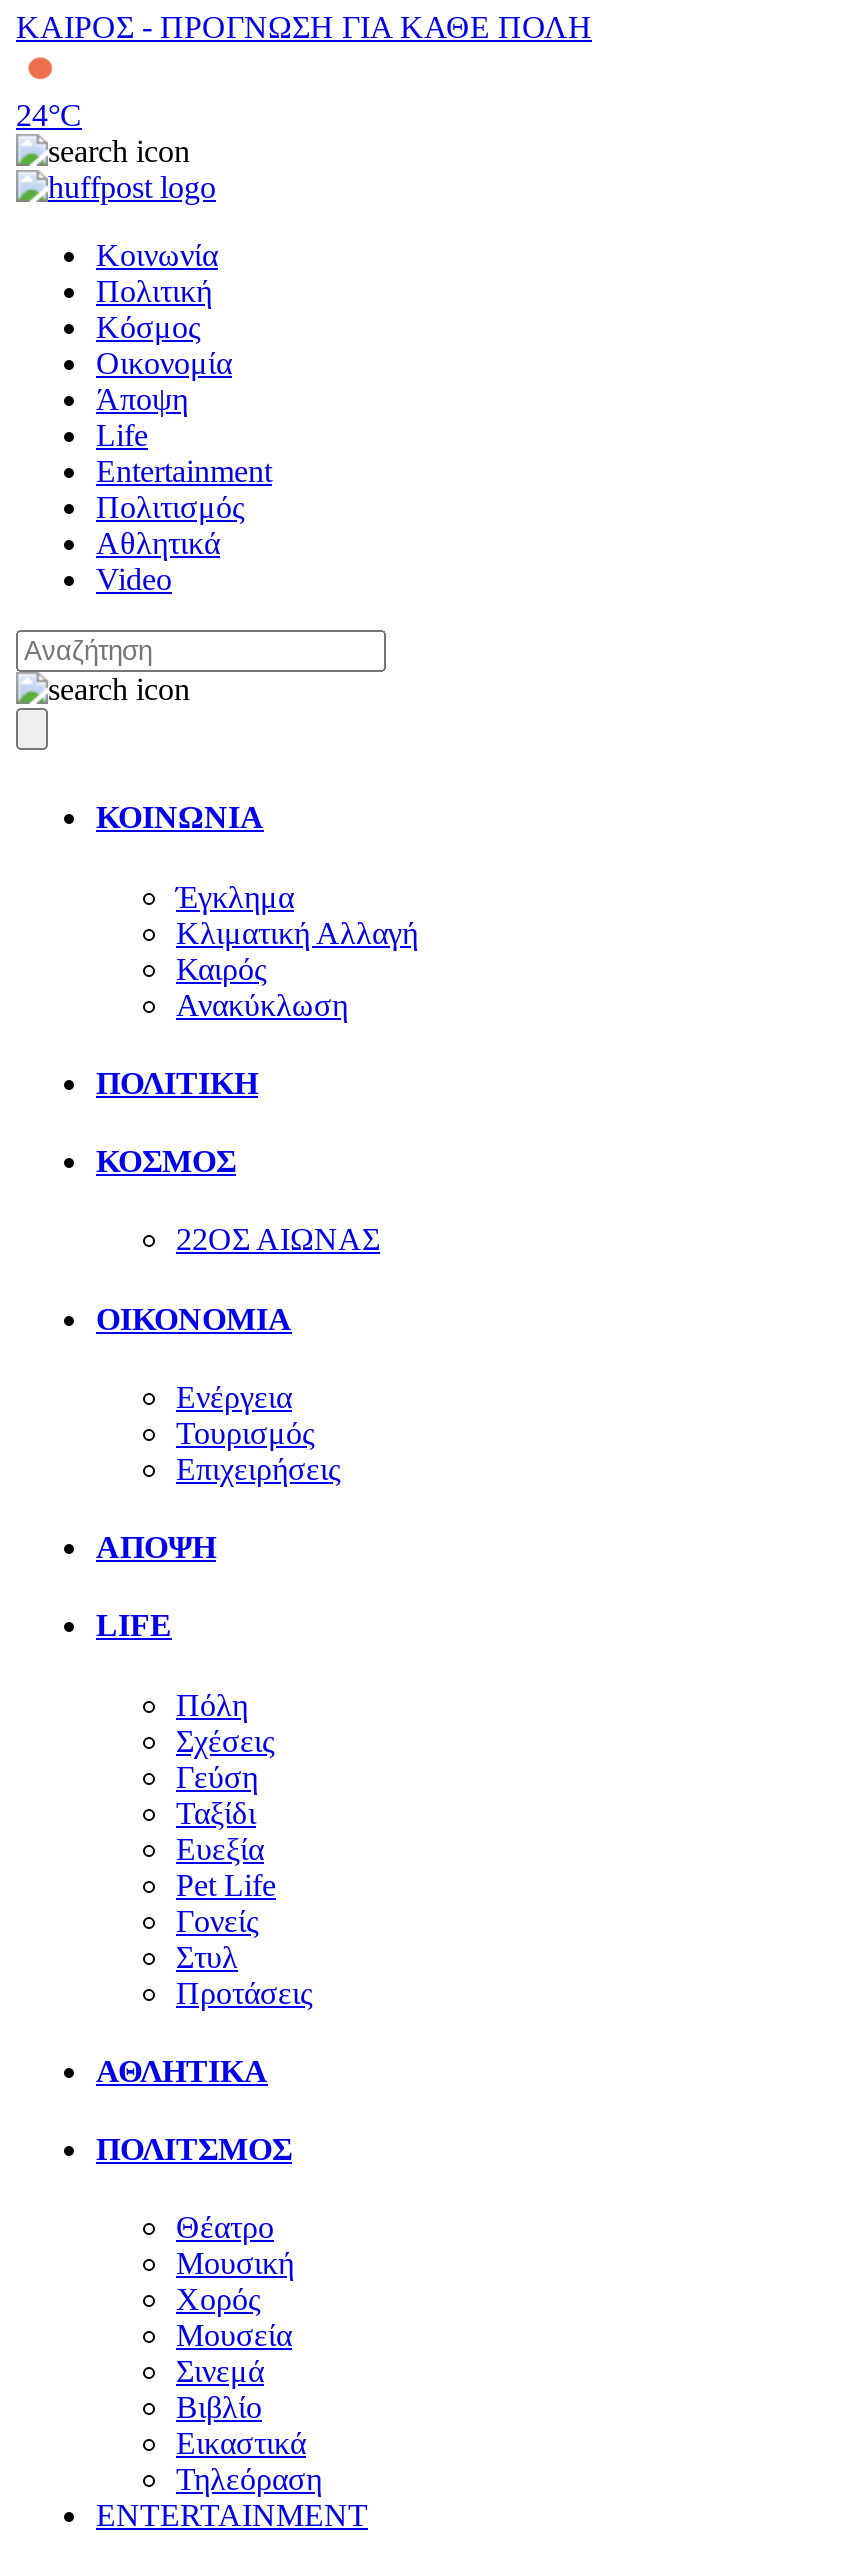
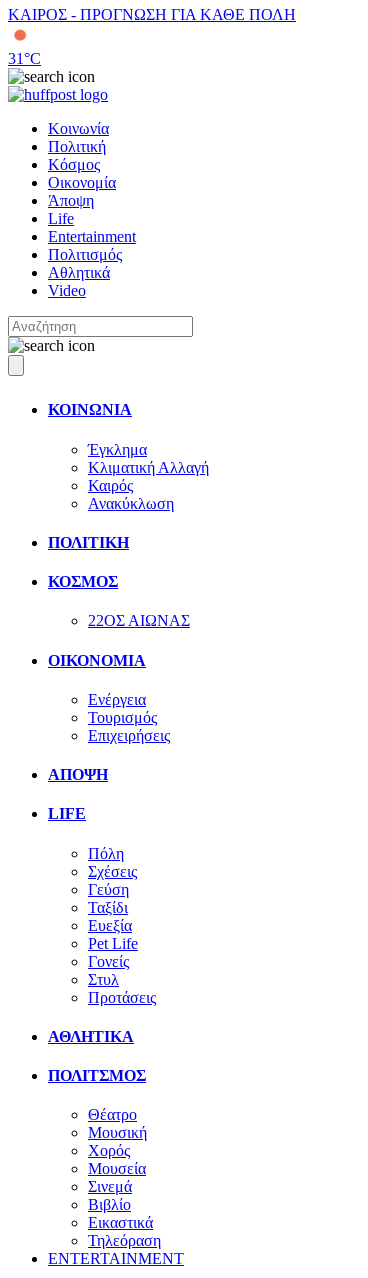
- 24°C
+ 31°C
